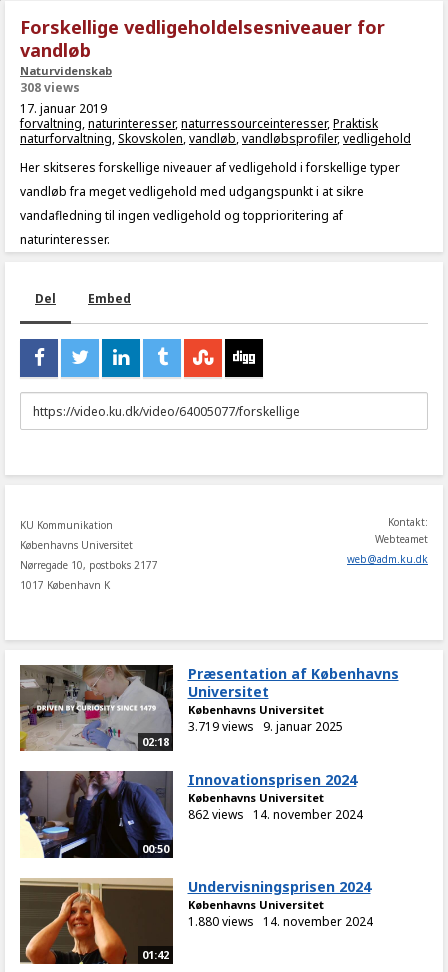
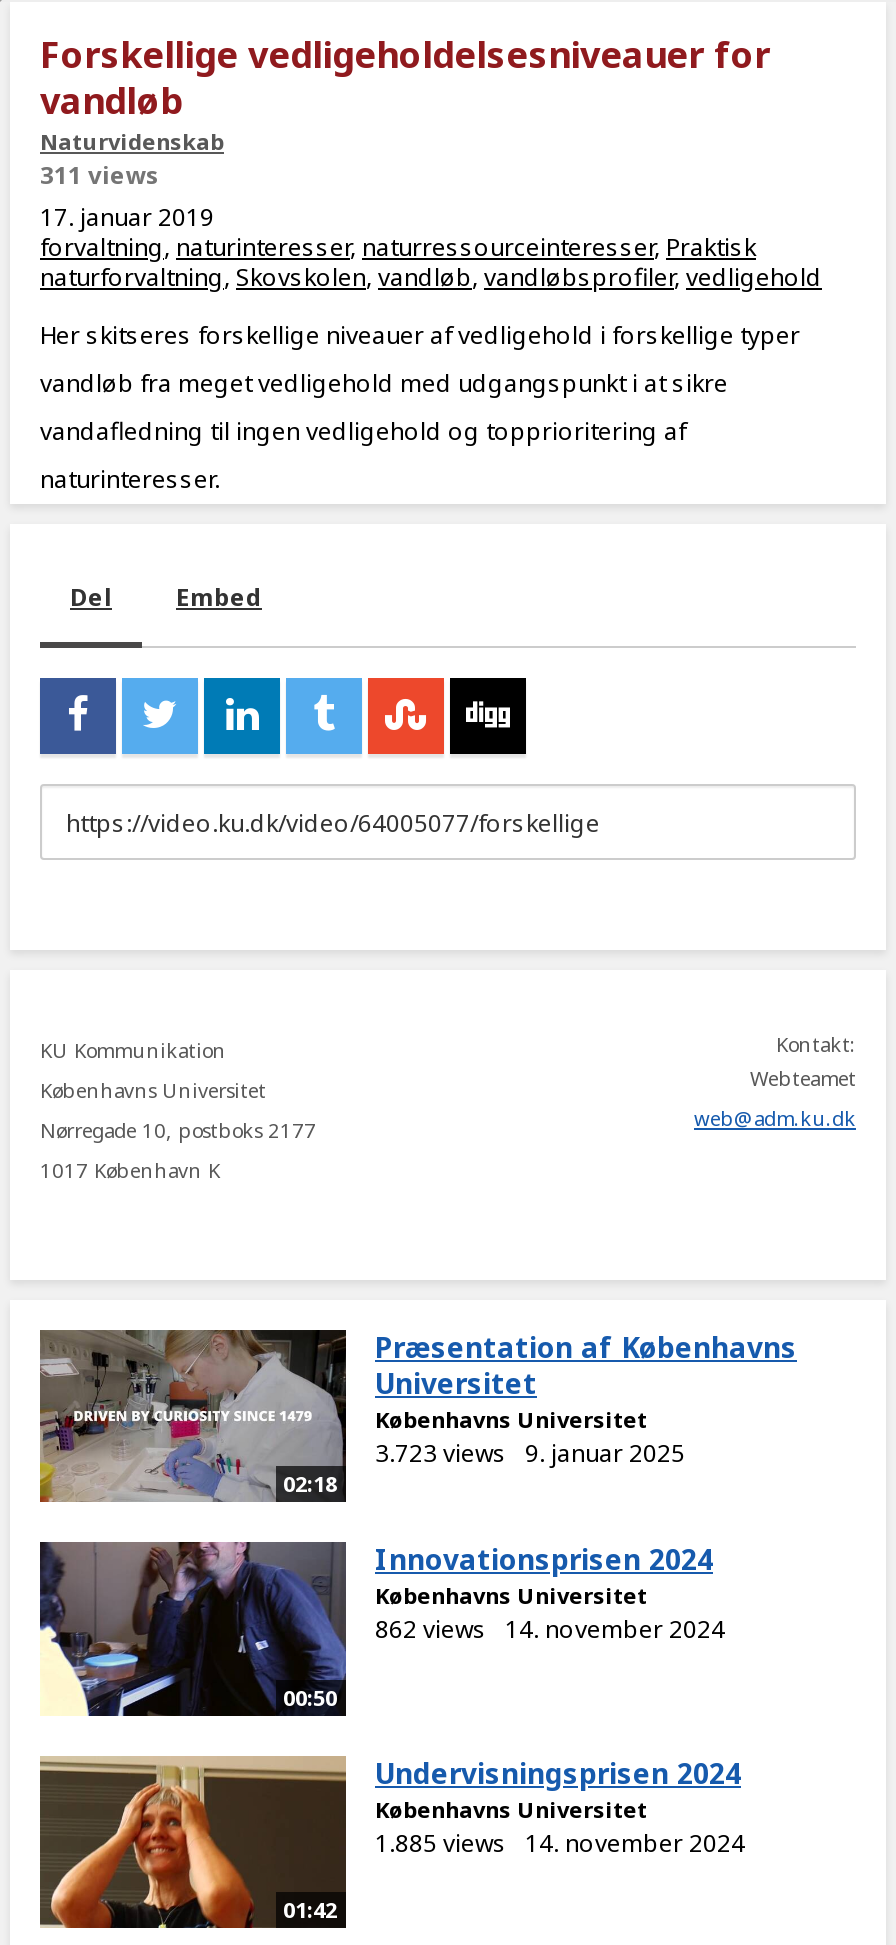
- 308 views
+ 311 views

- 3.719 views 9. januar 2025
+ 3.723 views 9. januar 2025

- 1.880 views 14. november 2024
+ 1.885 views 14. november 2024
